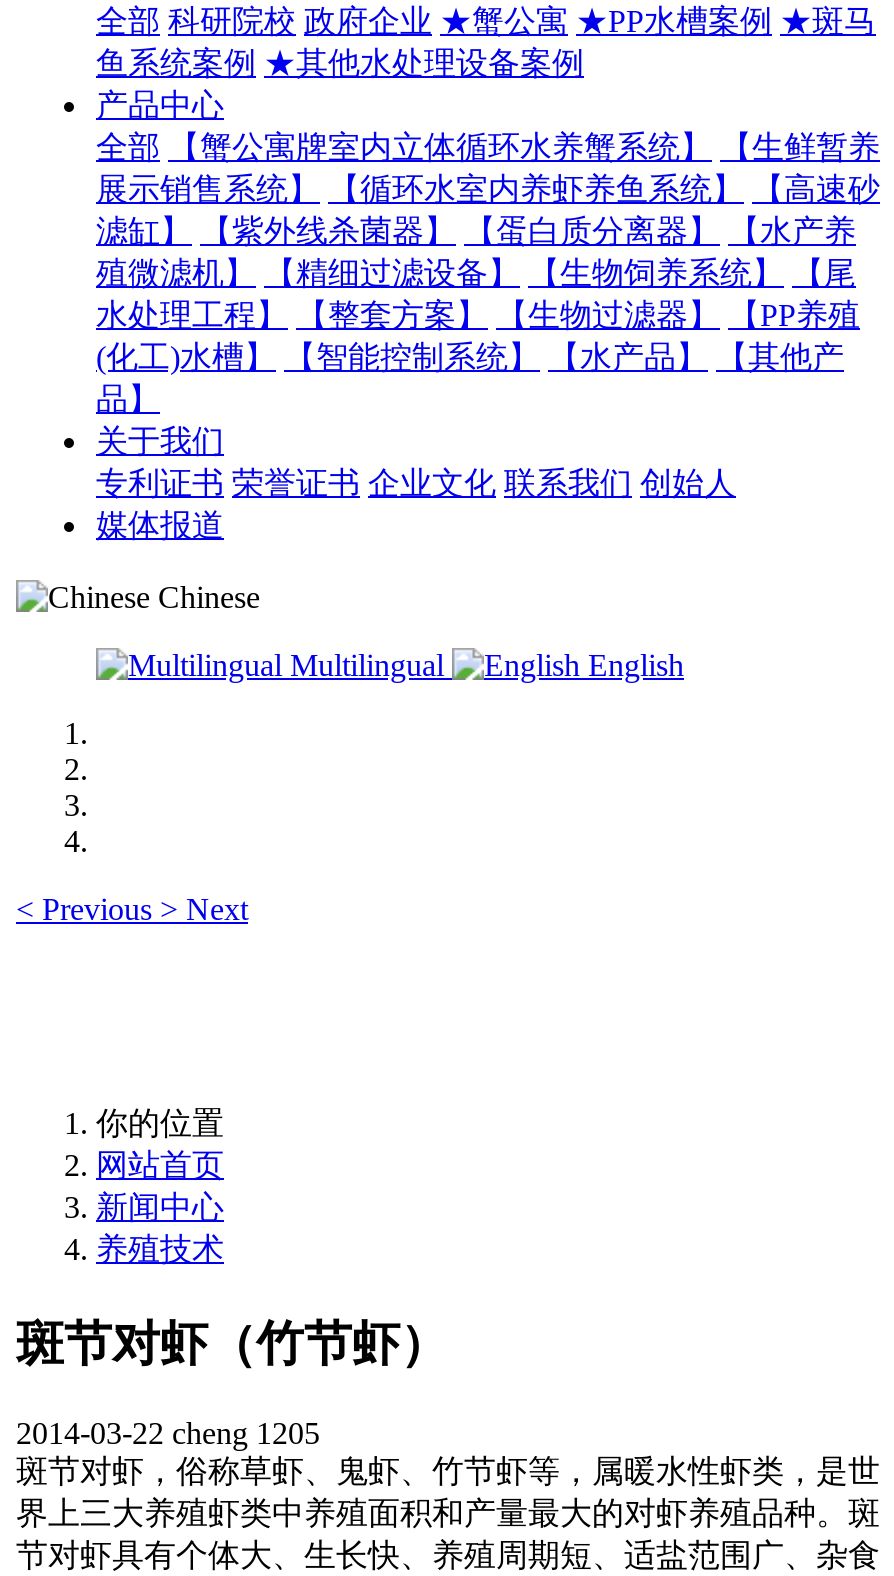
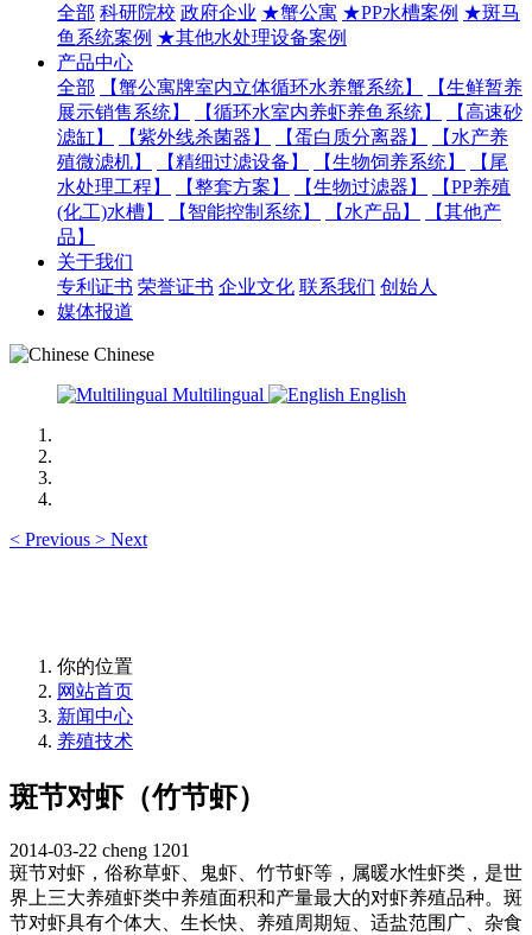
- 2014-03-22 cheng 1205
+ 2014-03-22 cheng 1201
